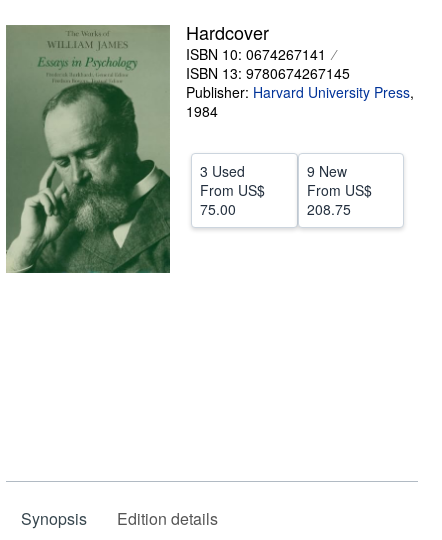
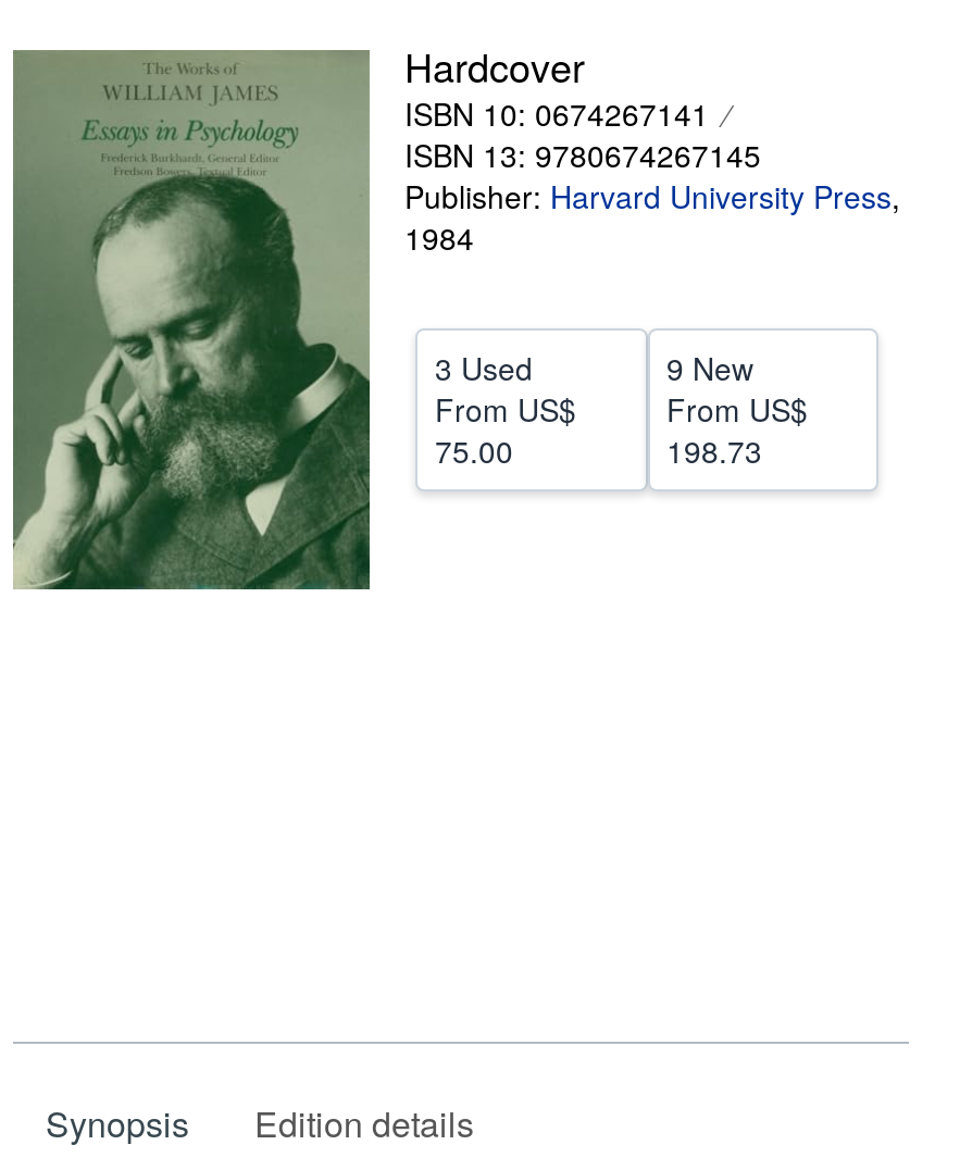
- 208.75
+ 198.73
